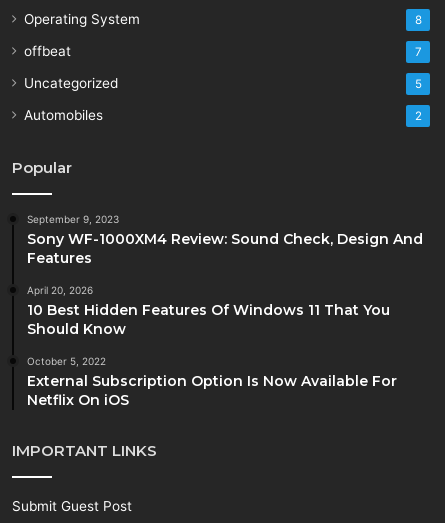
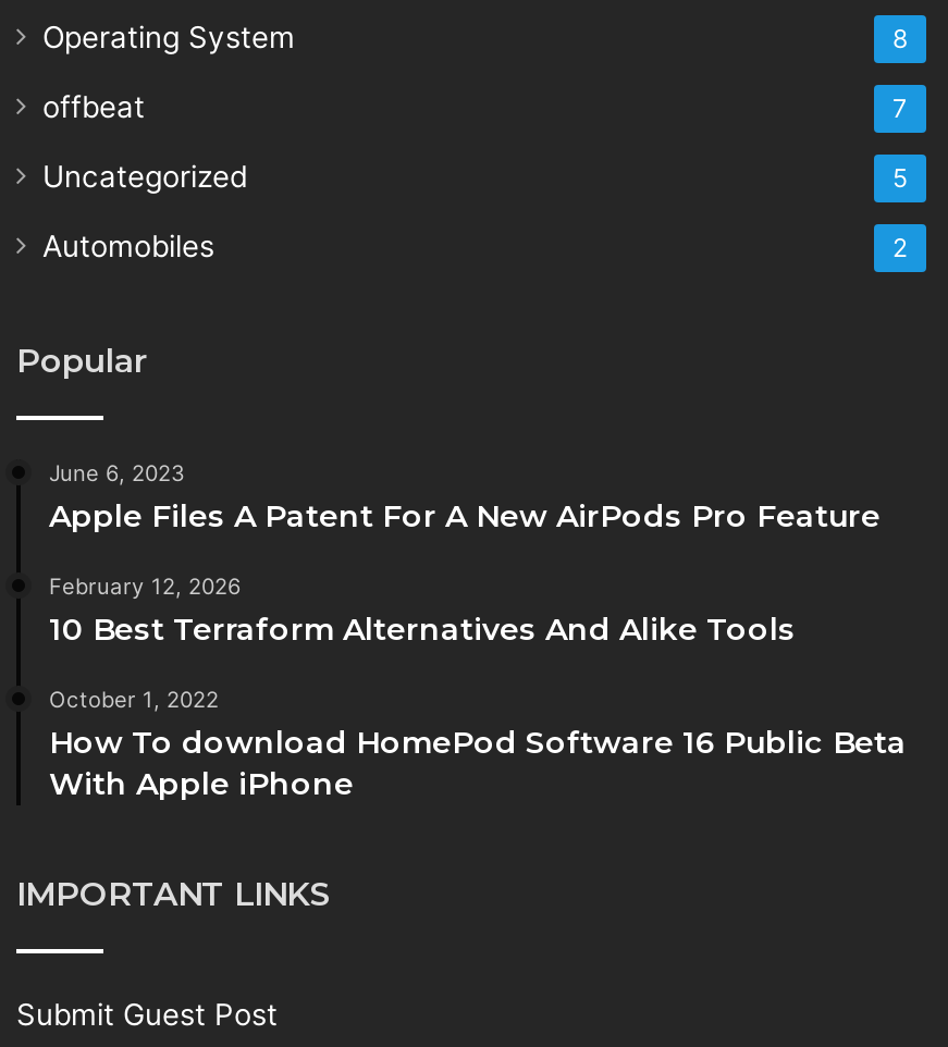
- September 9, 2023
- Sony WF-1000XM4 Review: Sound Check, Design And
- Features
+ June 6, 2023
+ Apple Files A Patent For A New AirPods Pro Feature

- April 20, 2026
- 10 Best Hidden Features Of Windows 11 That You
- Should Know
+ February 12, 2026
+ 10 Best Terraform Alternatives And Alike Tools

- October 5, 2022
- External Subscription Option Is Now Available For
- Netflix On iOS
+ October 1, 2022
+ How To download HomePod Software 16 Public Beta
+ With Apple iPhone
